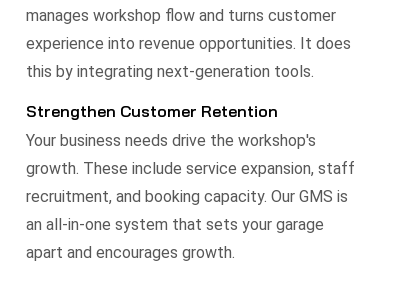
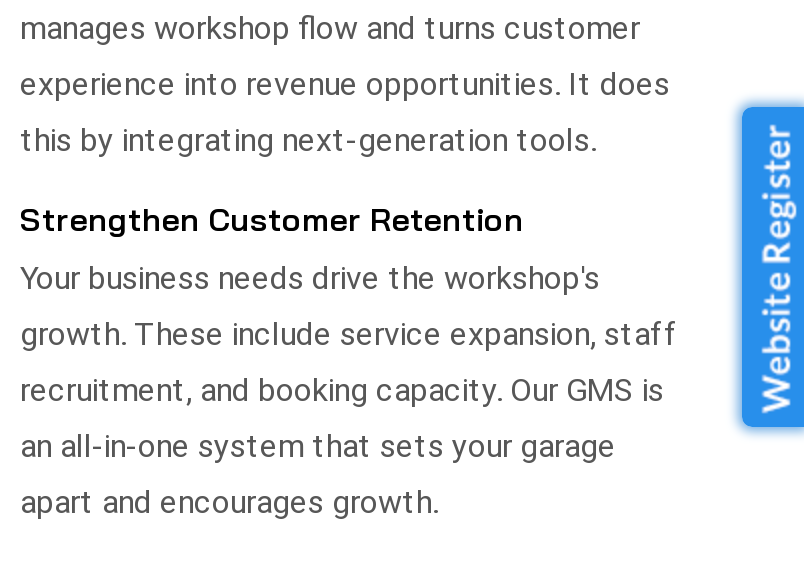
+ [image]
